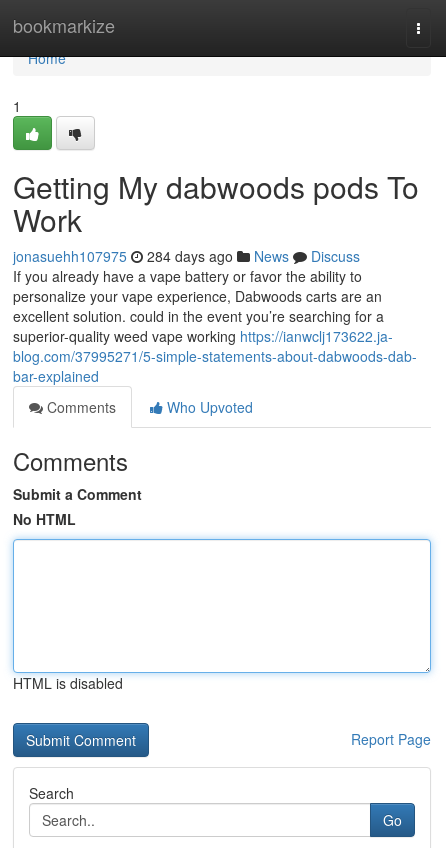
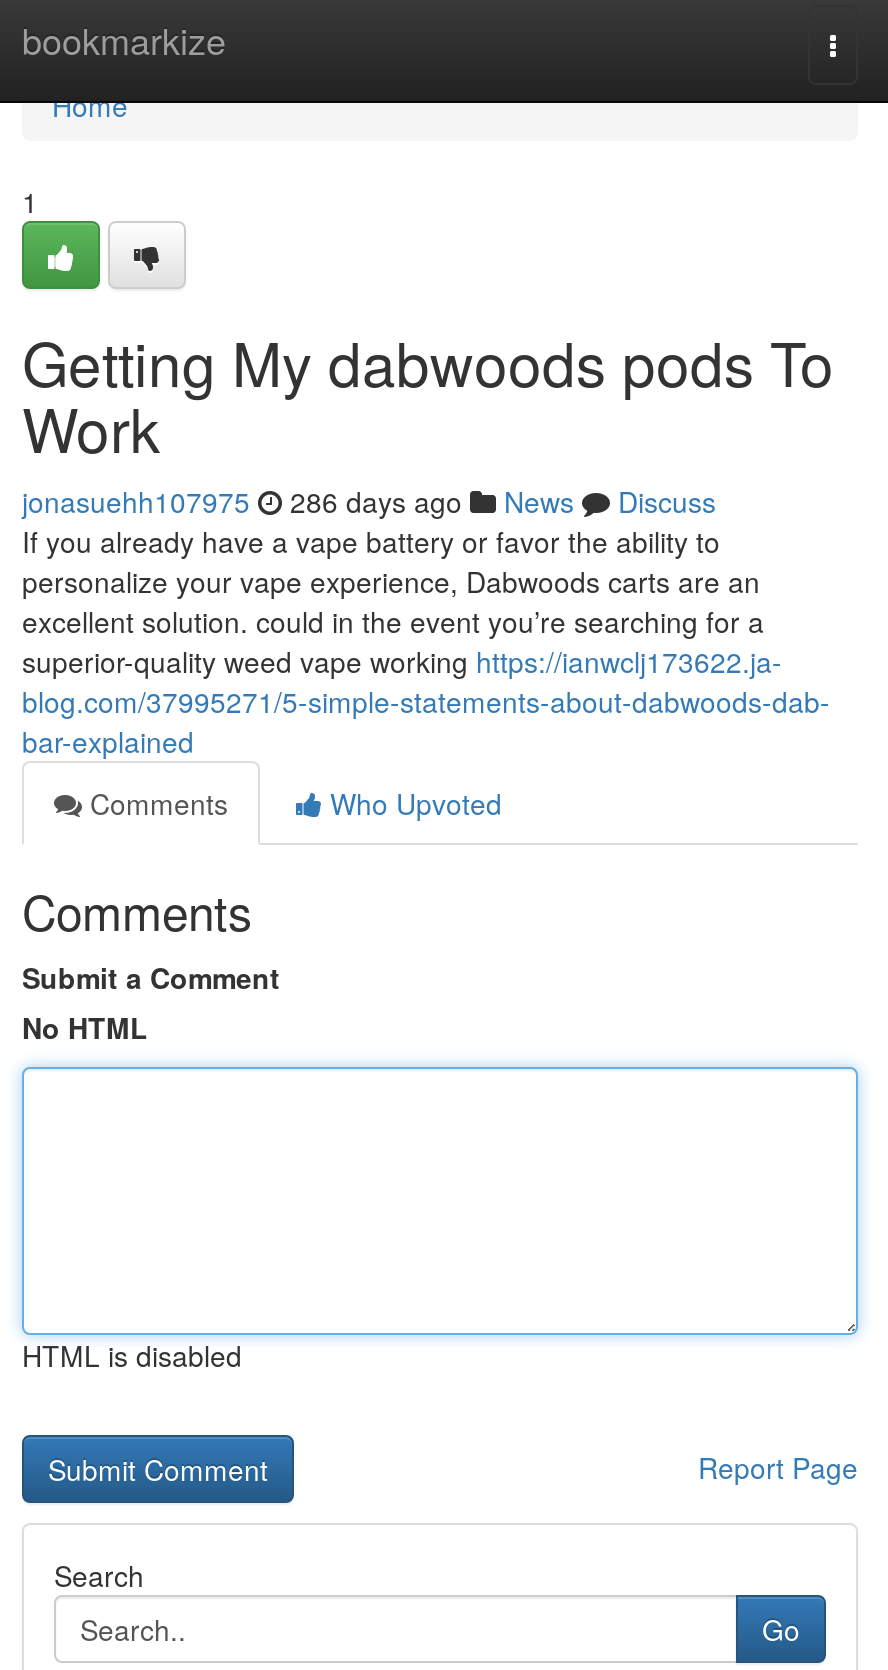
- jonasuehh107975 284 days ago News Discuss
+ jonasuehh107975 286 days ago News Discuss
